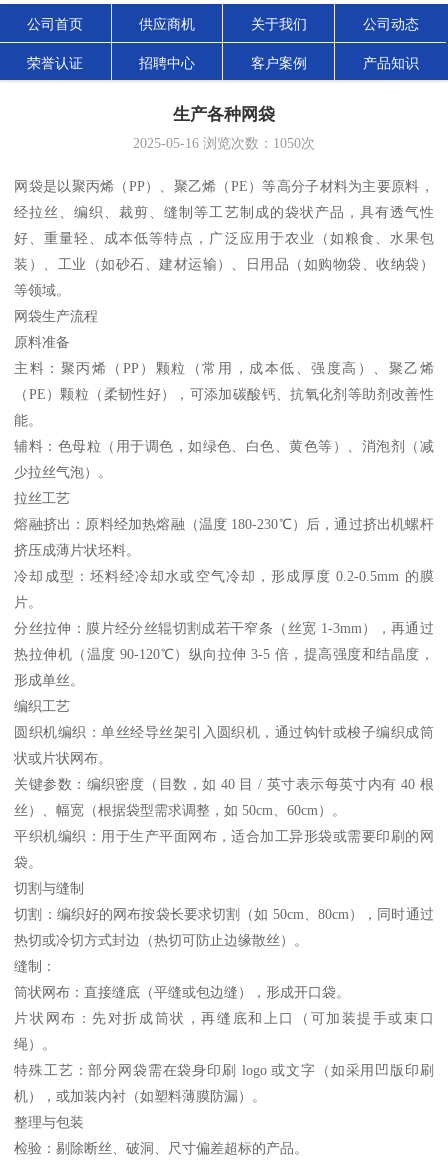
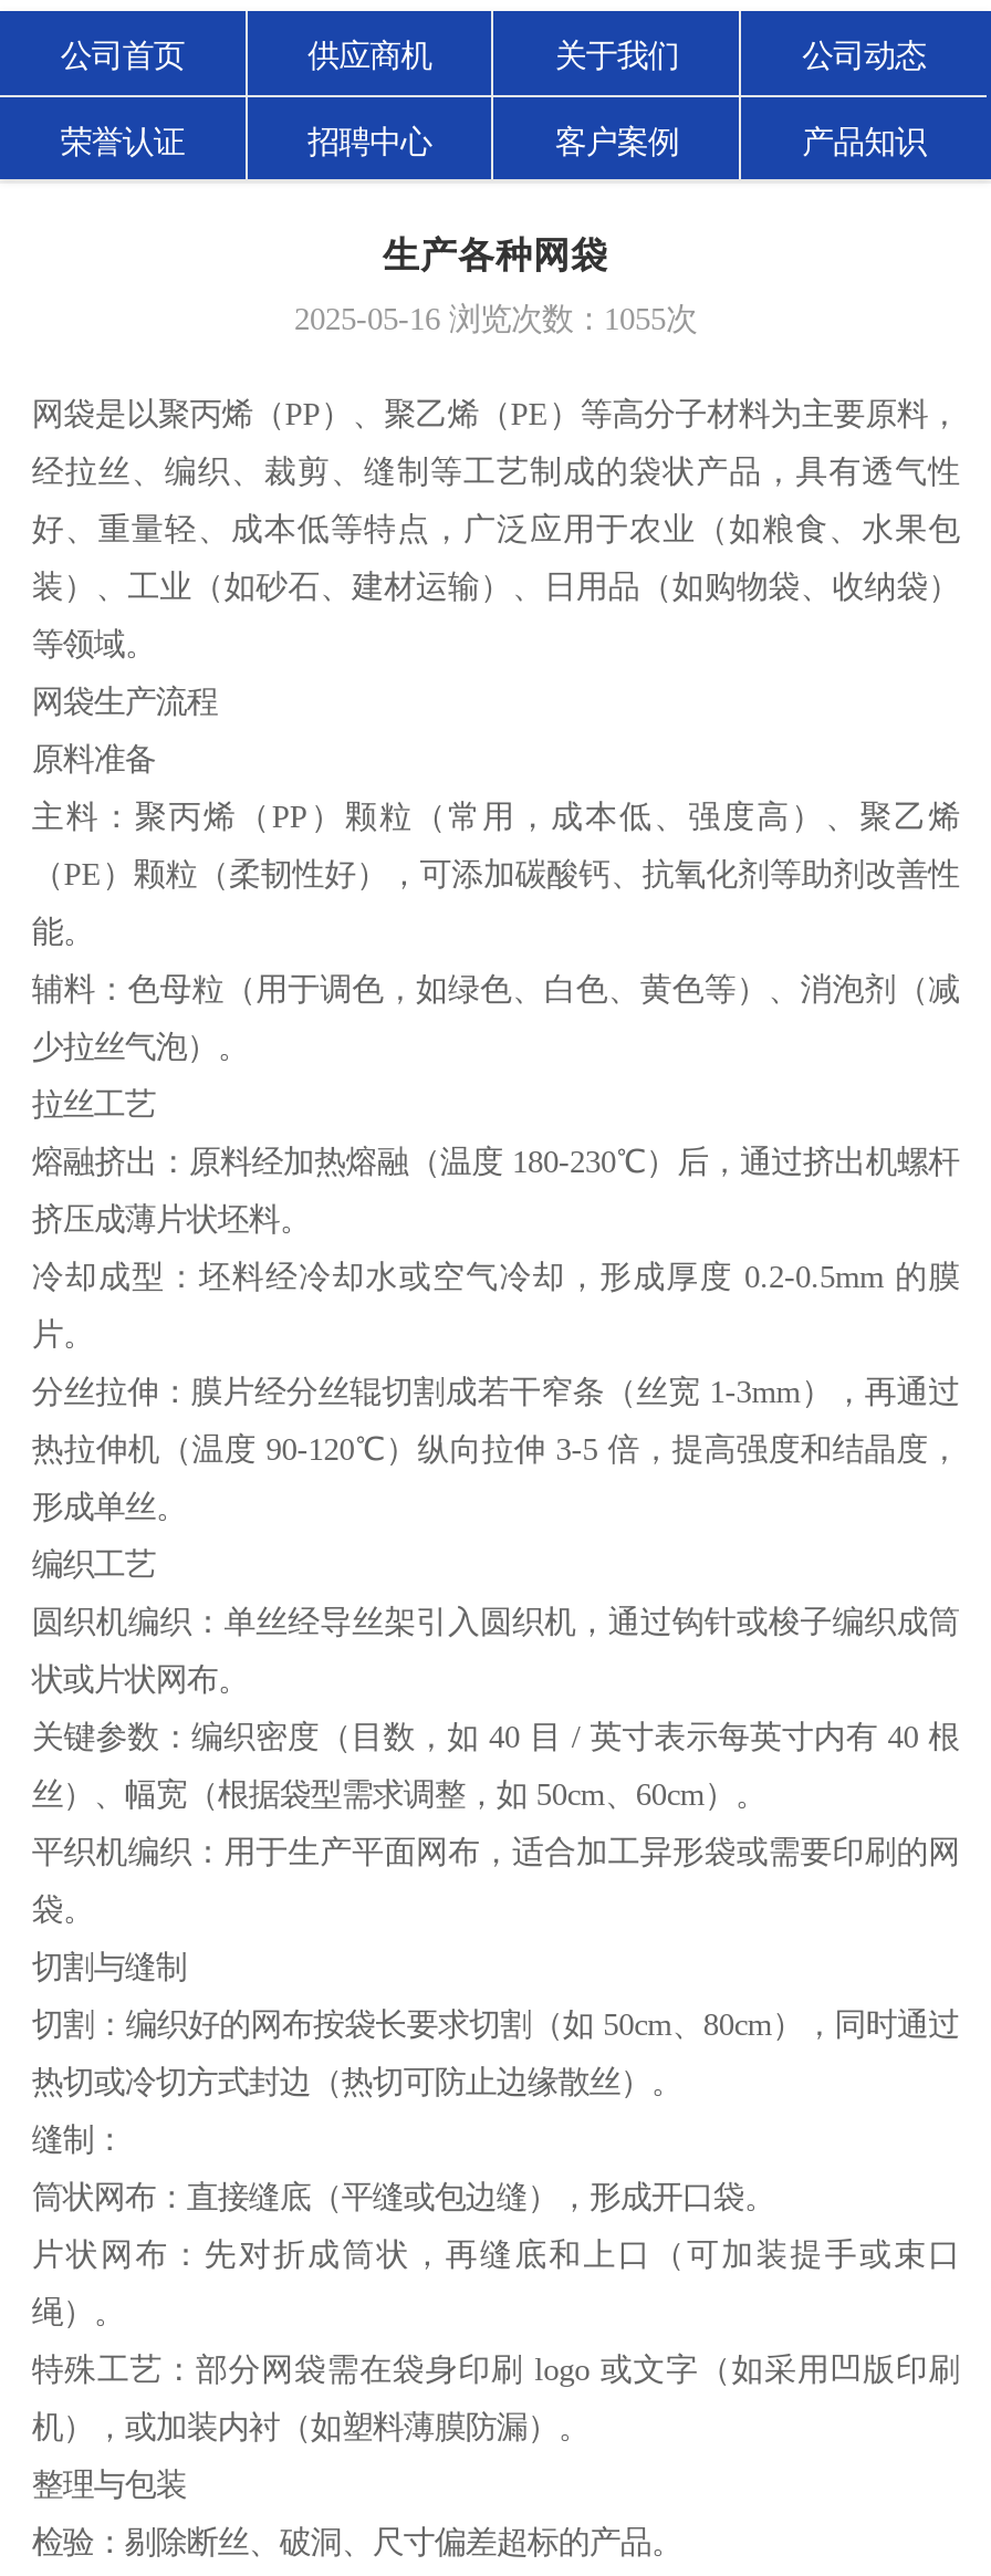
- 2025-05-16浏览次数：1050次
+ 2025-05-16浏览次数：1055次
